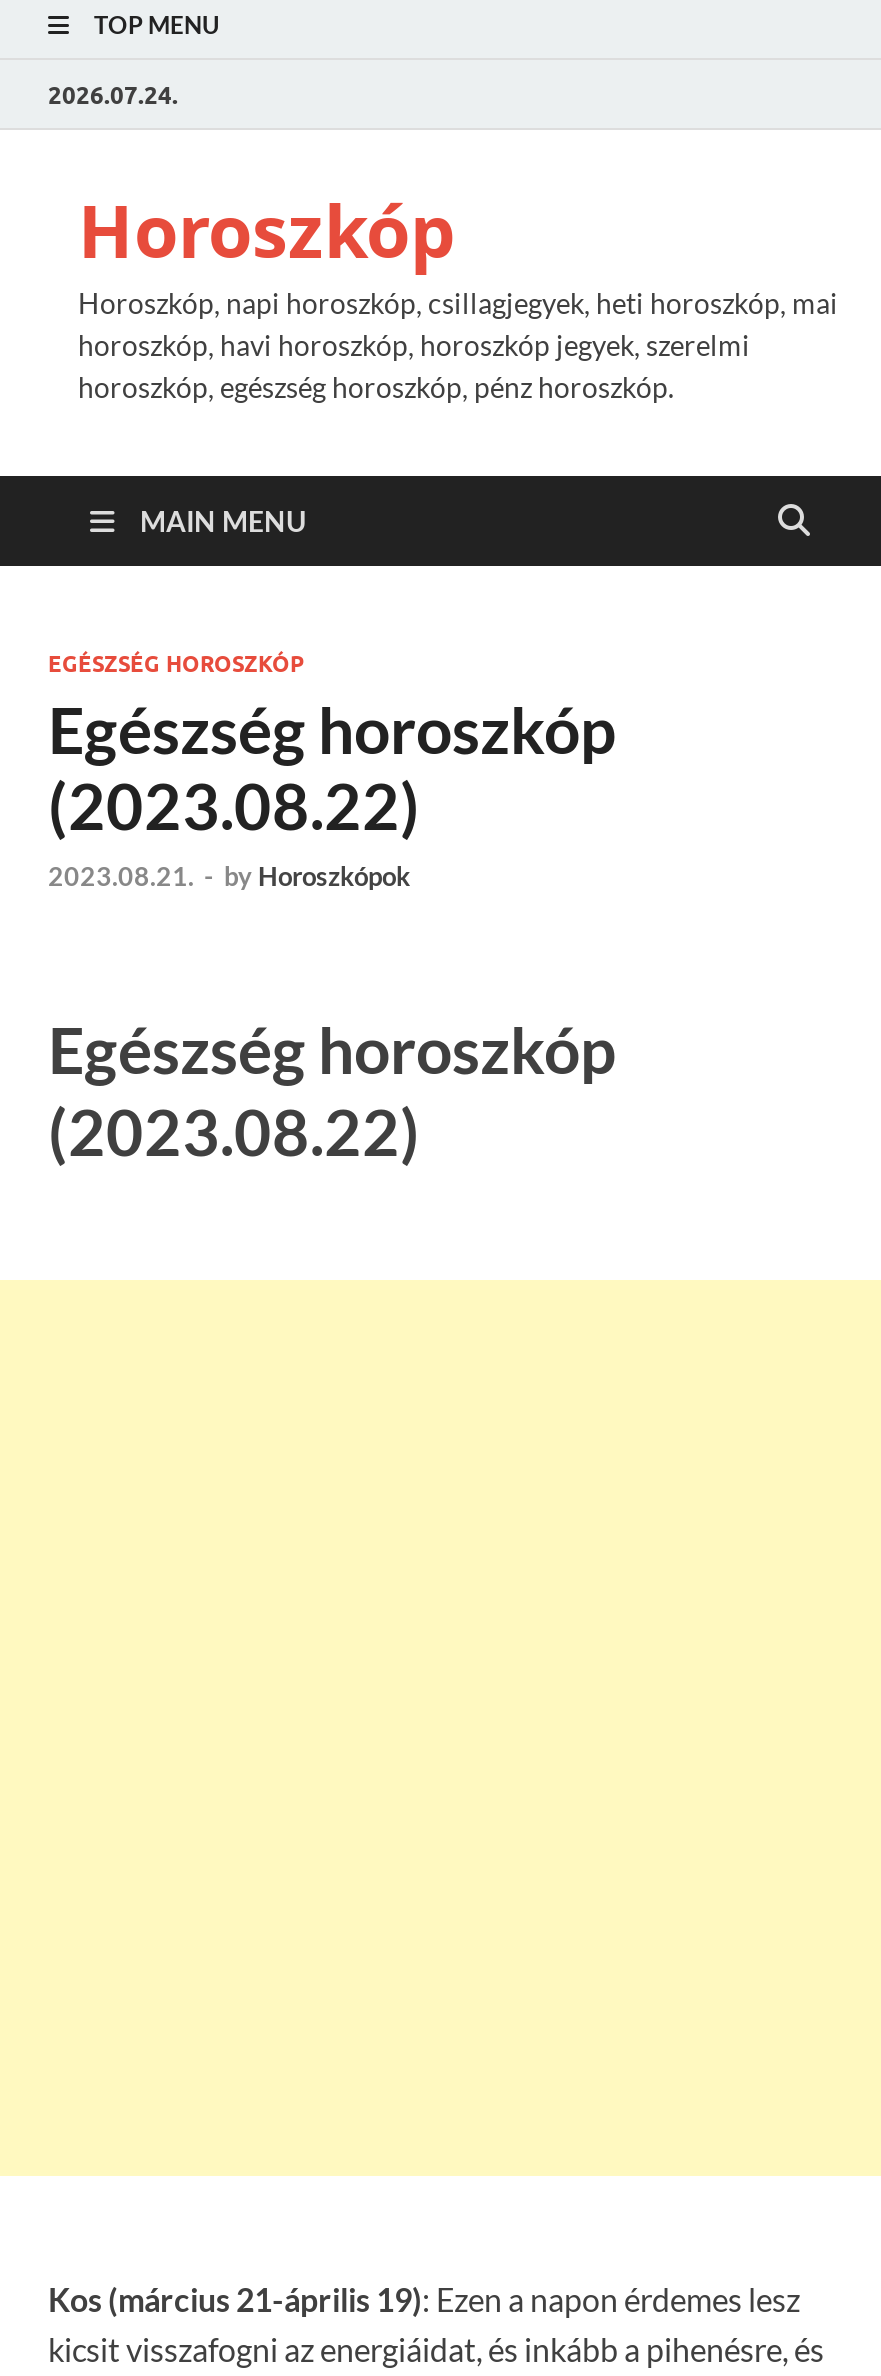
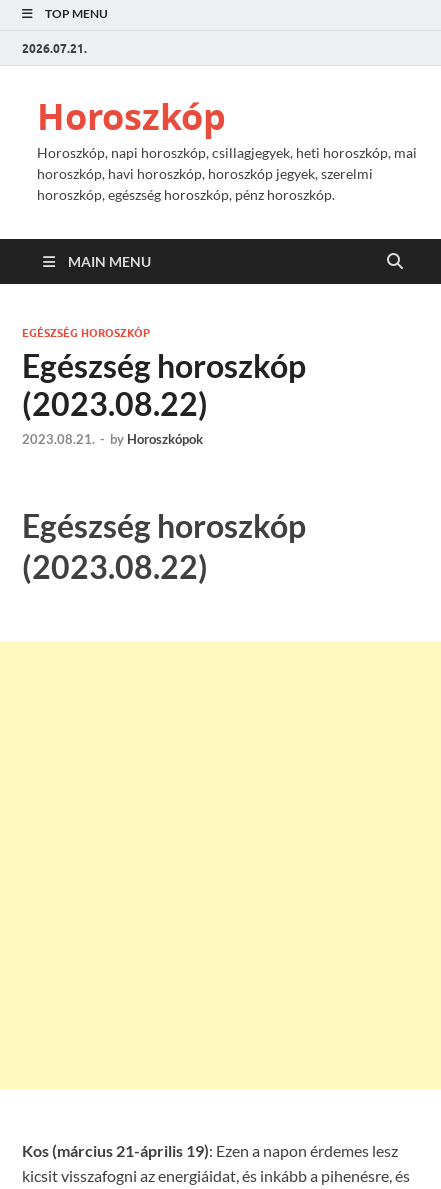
- 2026.07.24.
+ 2026.07.21.
